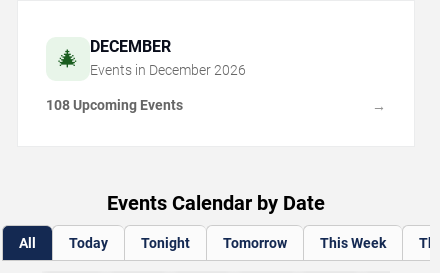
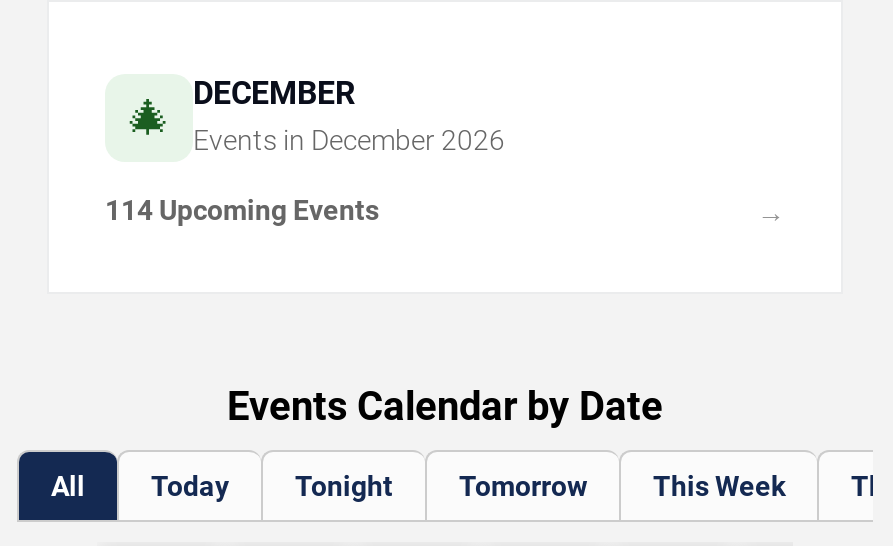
- 108 Upcoming Events
+ 114 Upcoming Events
